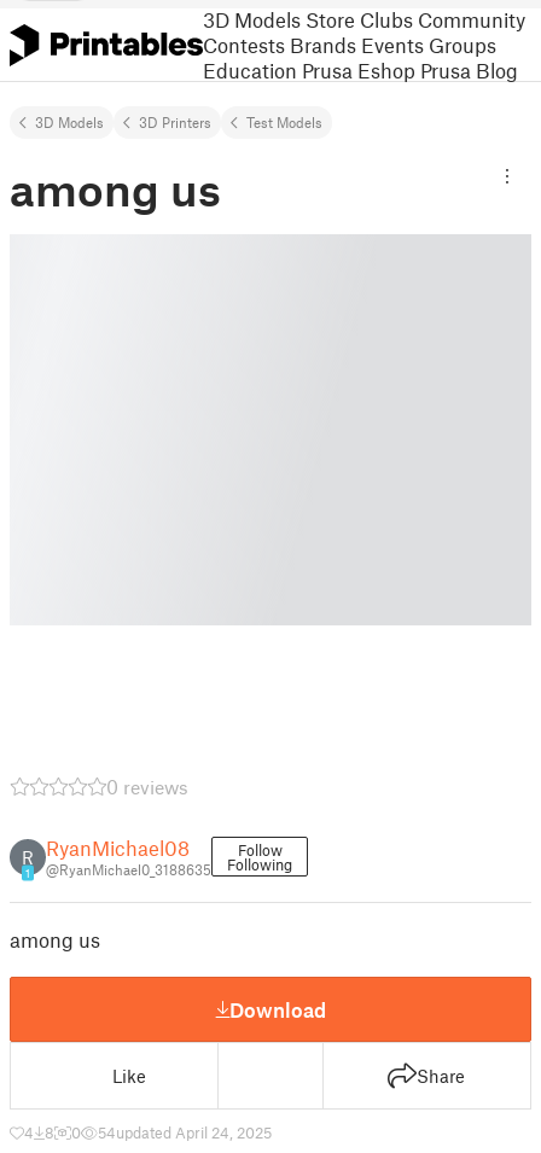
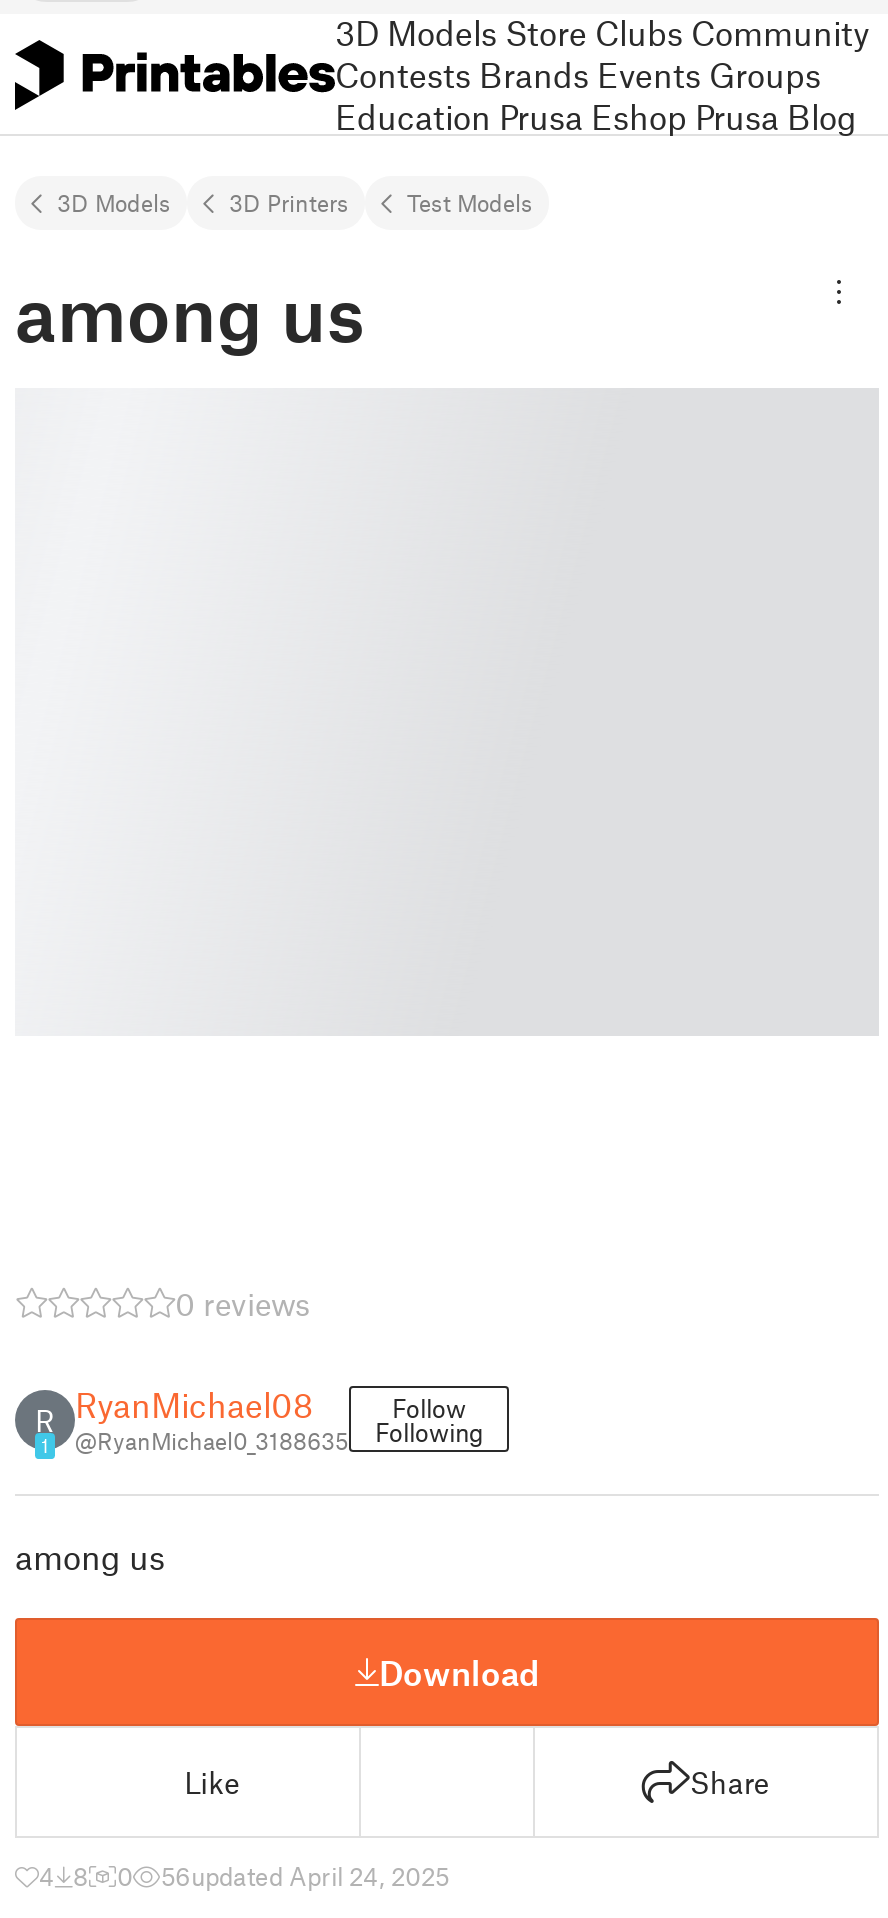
- 54updated April 24, 2025
+ 56updated April 24, 2025
